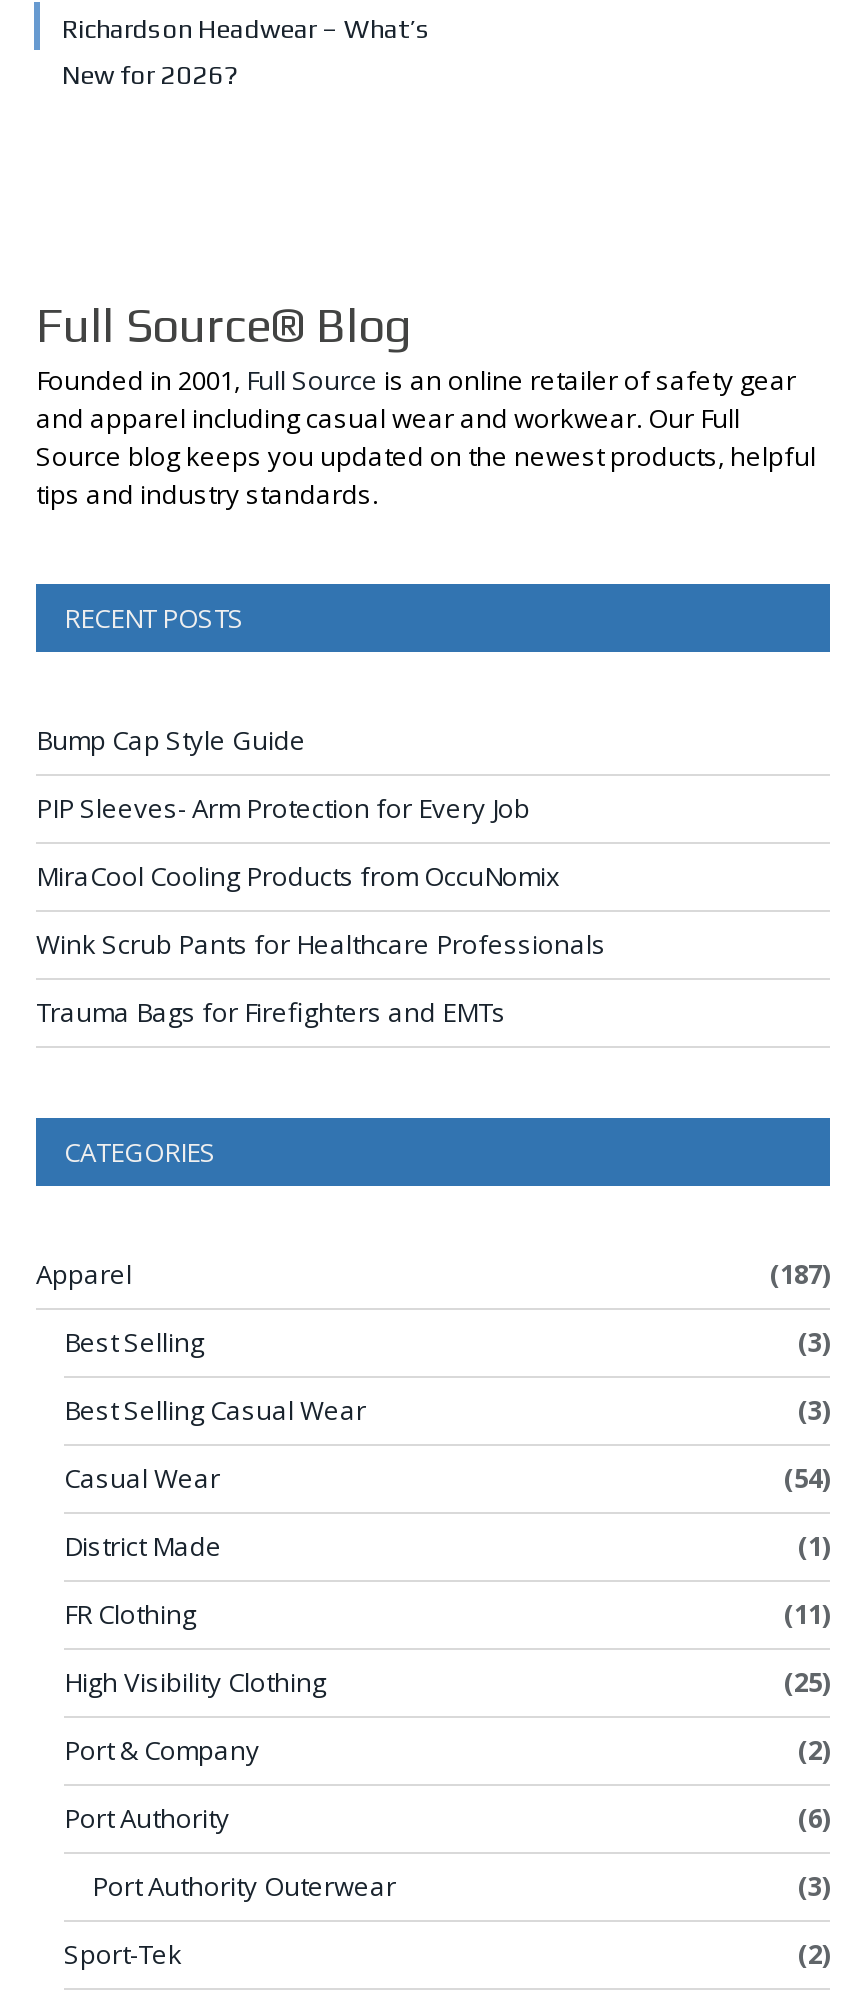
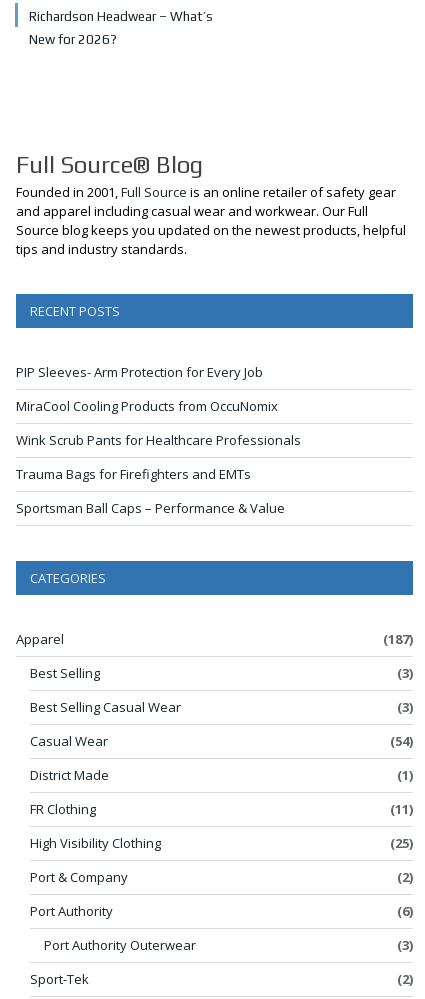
- Bump Cap Style Guide

moved up: PIP Sleeves- Arm Protection for Every Job | MiraCool Cooling Products from OccuNomix | Wink Scrub Pants for Healthcare Professionals | Trauma Bags for Firefighters and EMTs

+ Sportsman Ball Caps – Performance & Value
